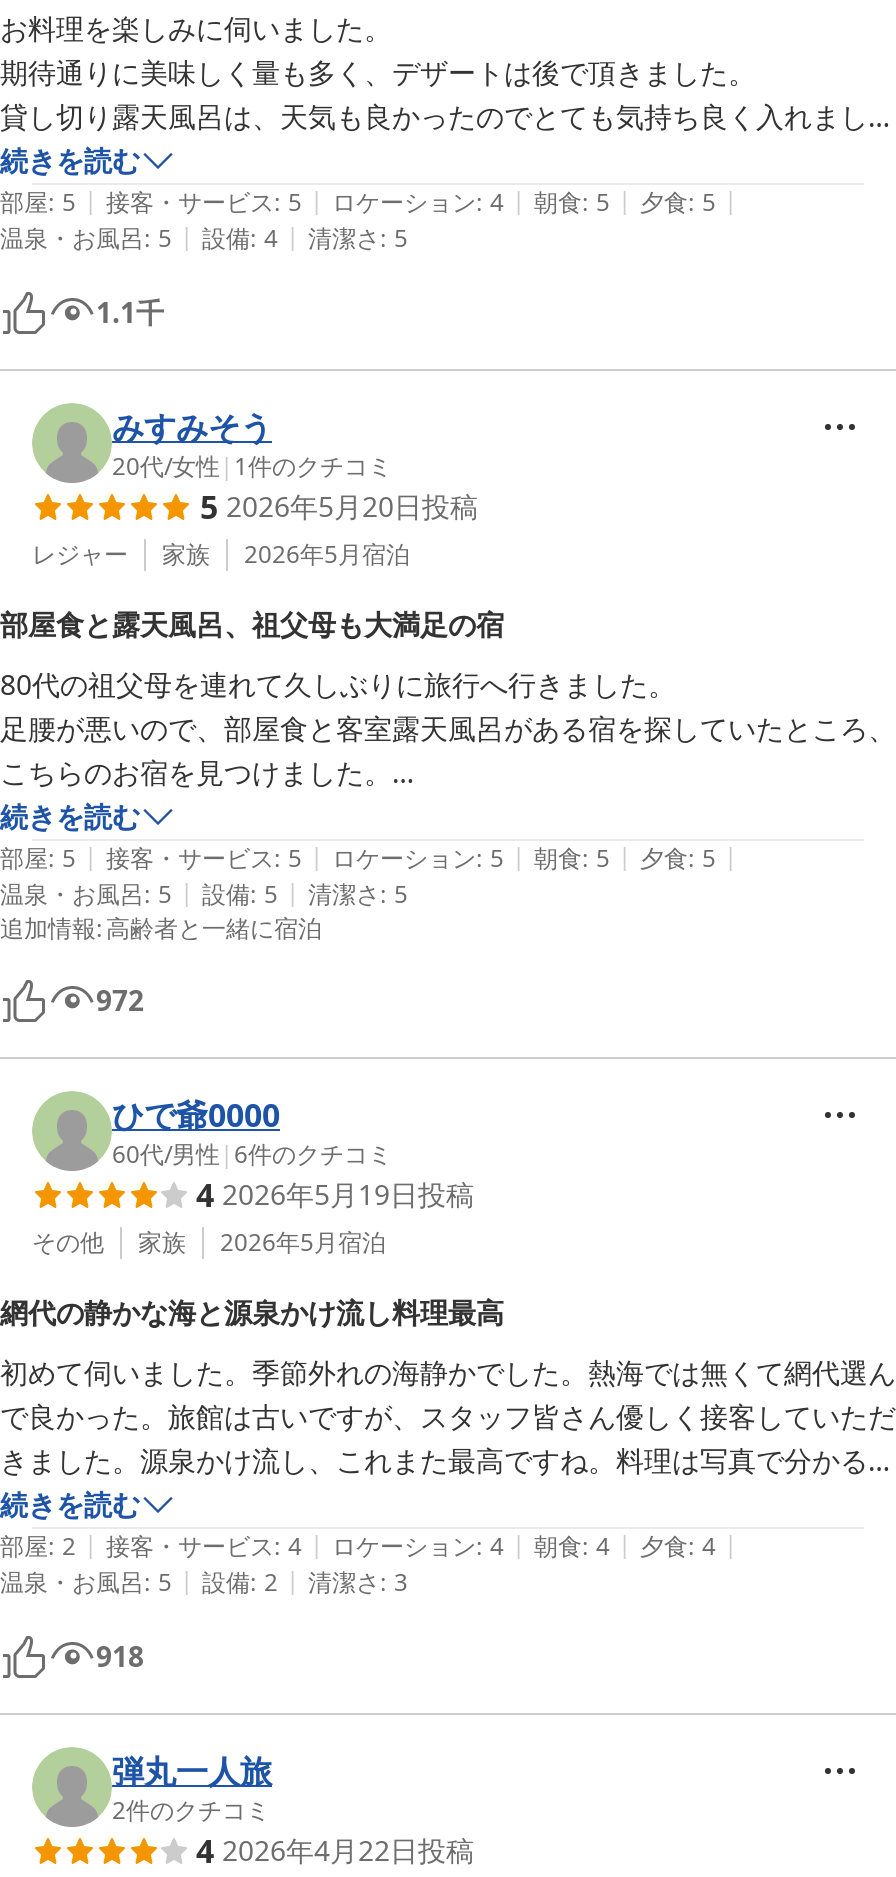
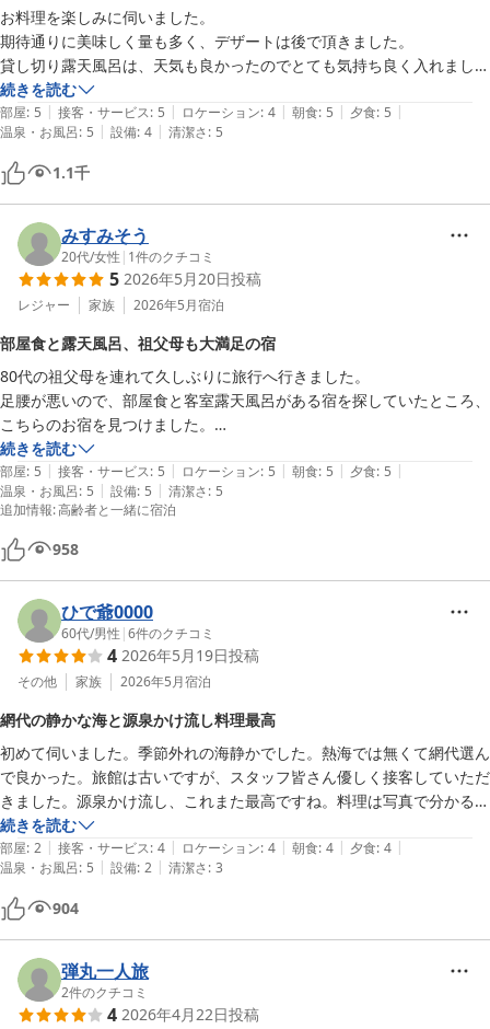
- 972
+ 958

- 918
+ 904
